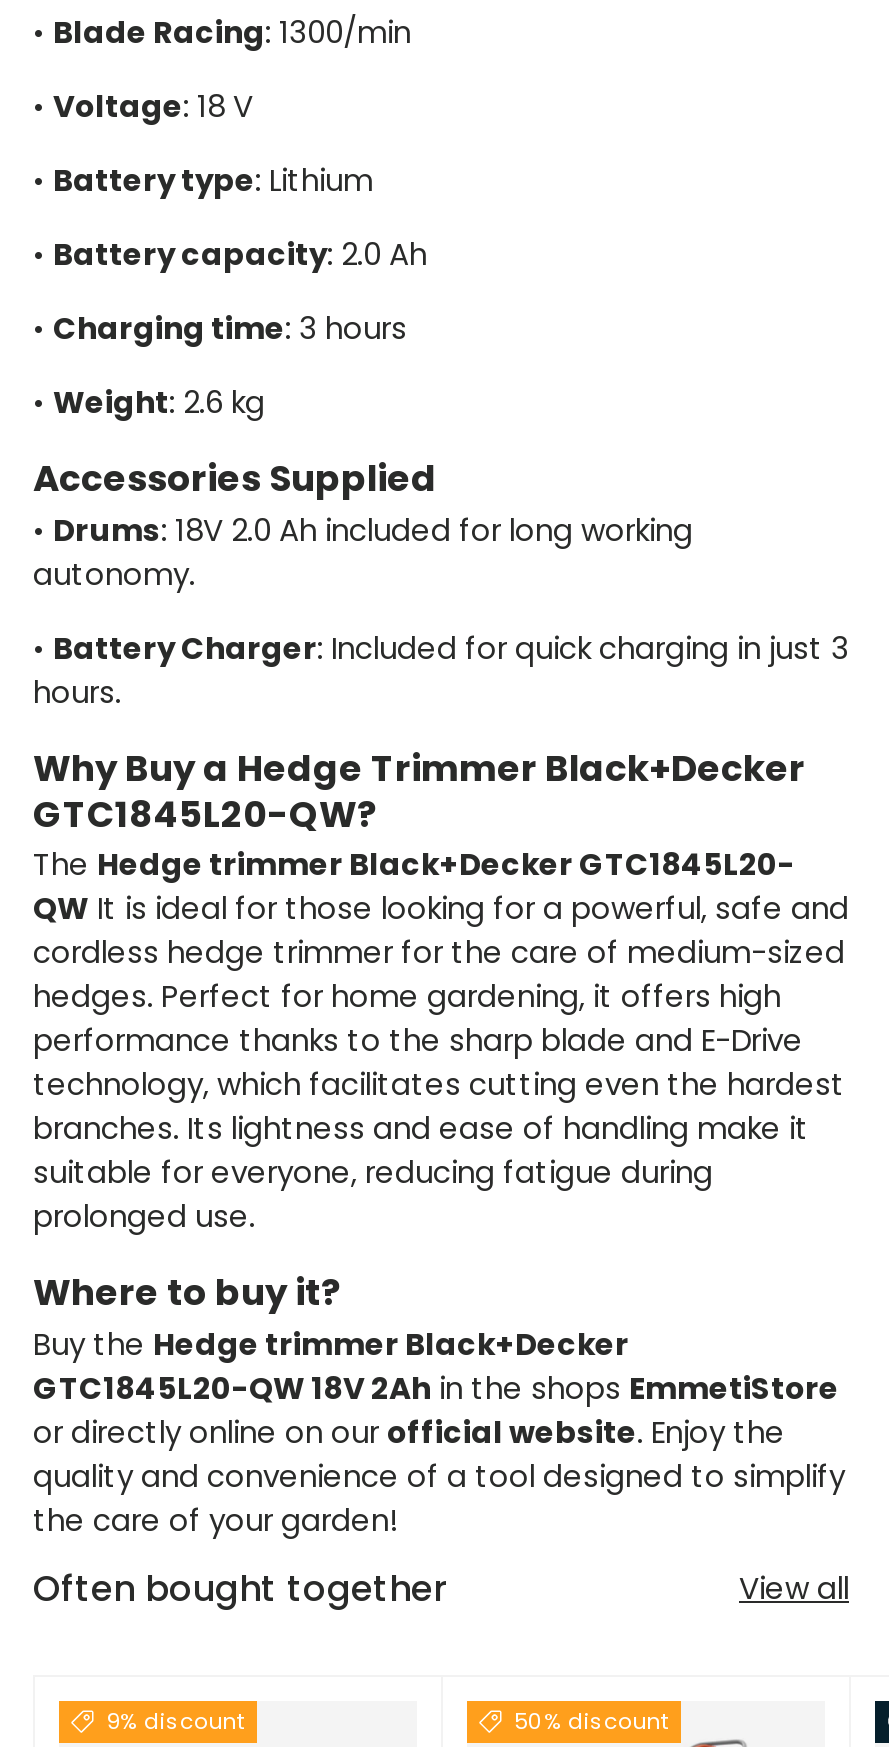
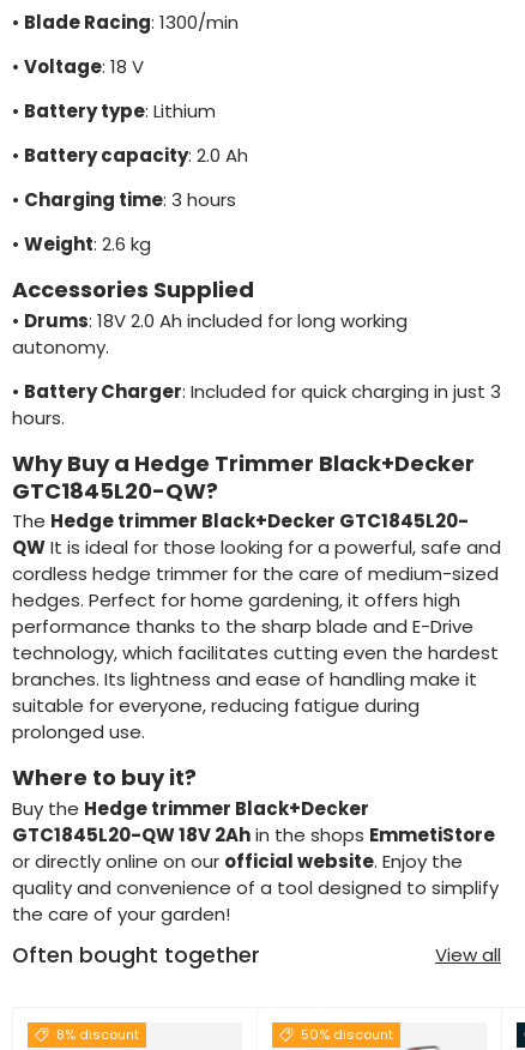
- 9% discount
+ 8% discount
